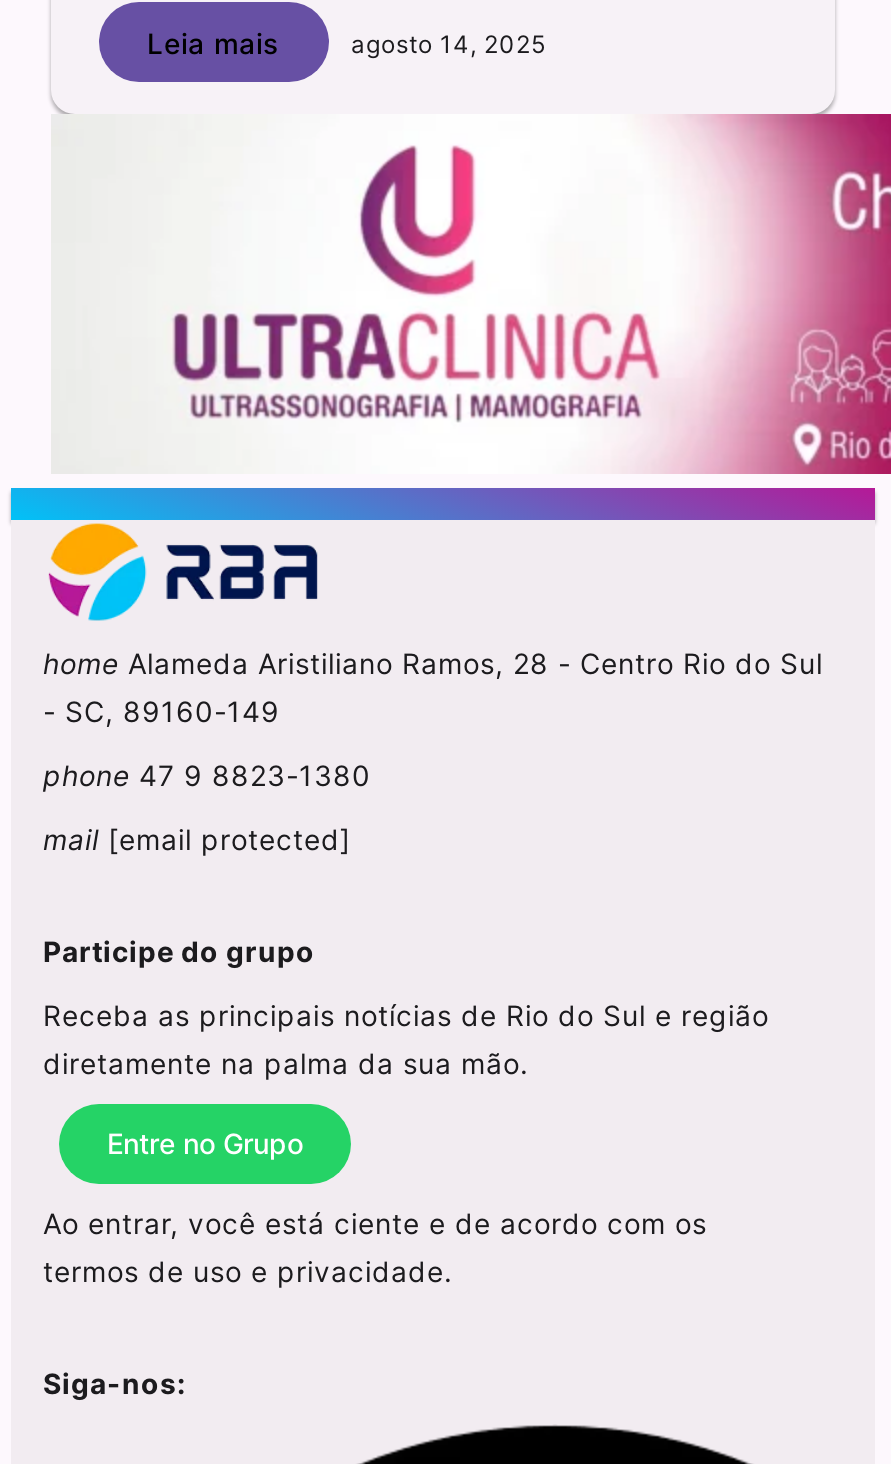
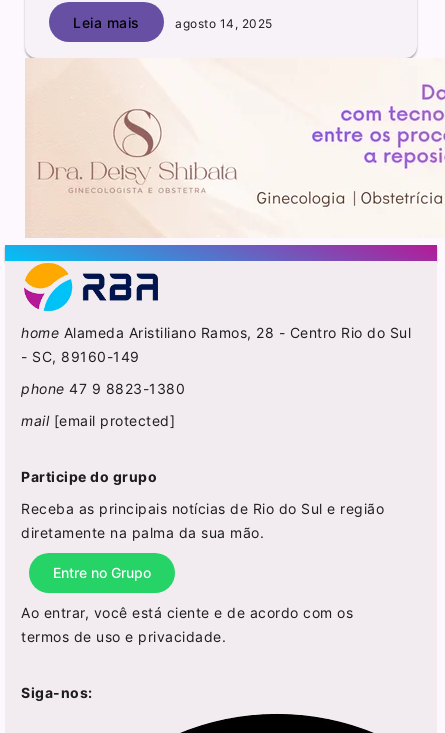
- [image]
+ [image]
